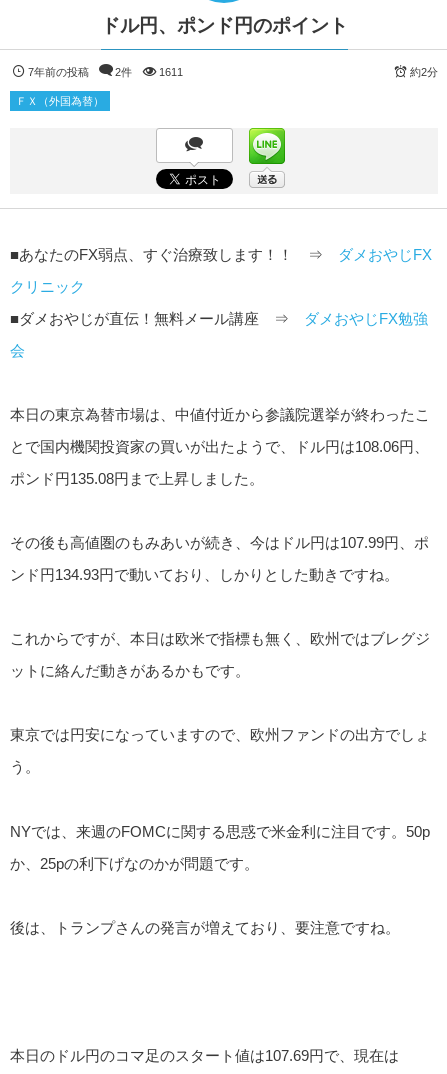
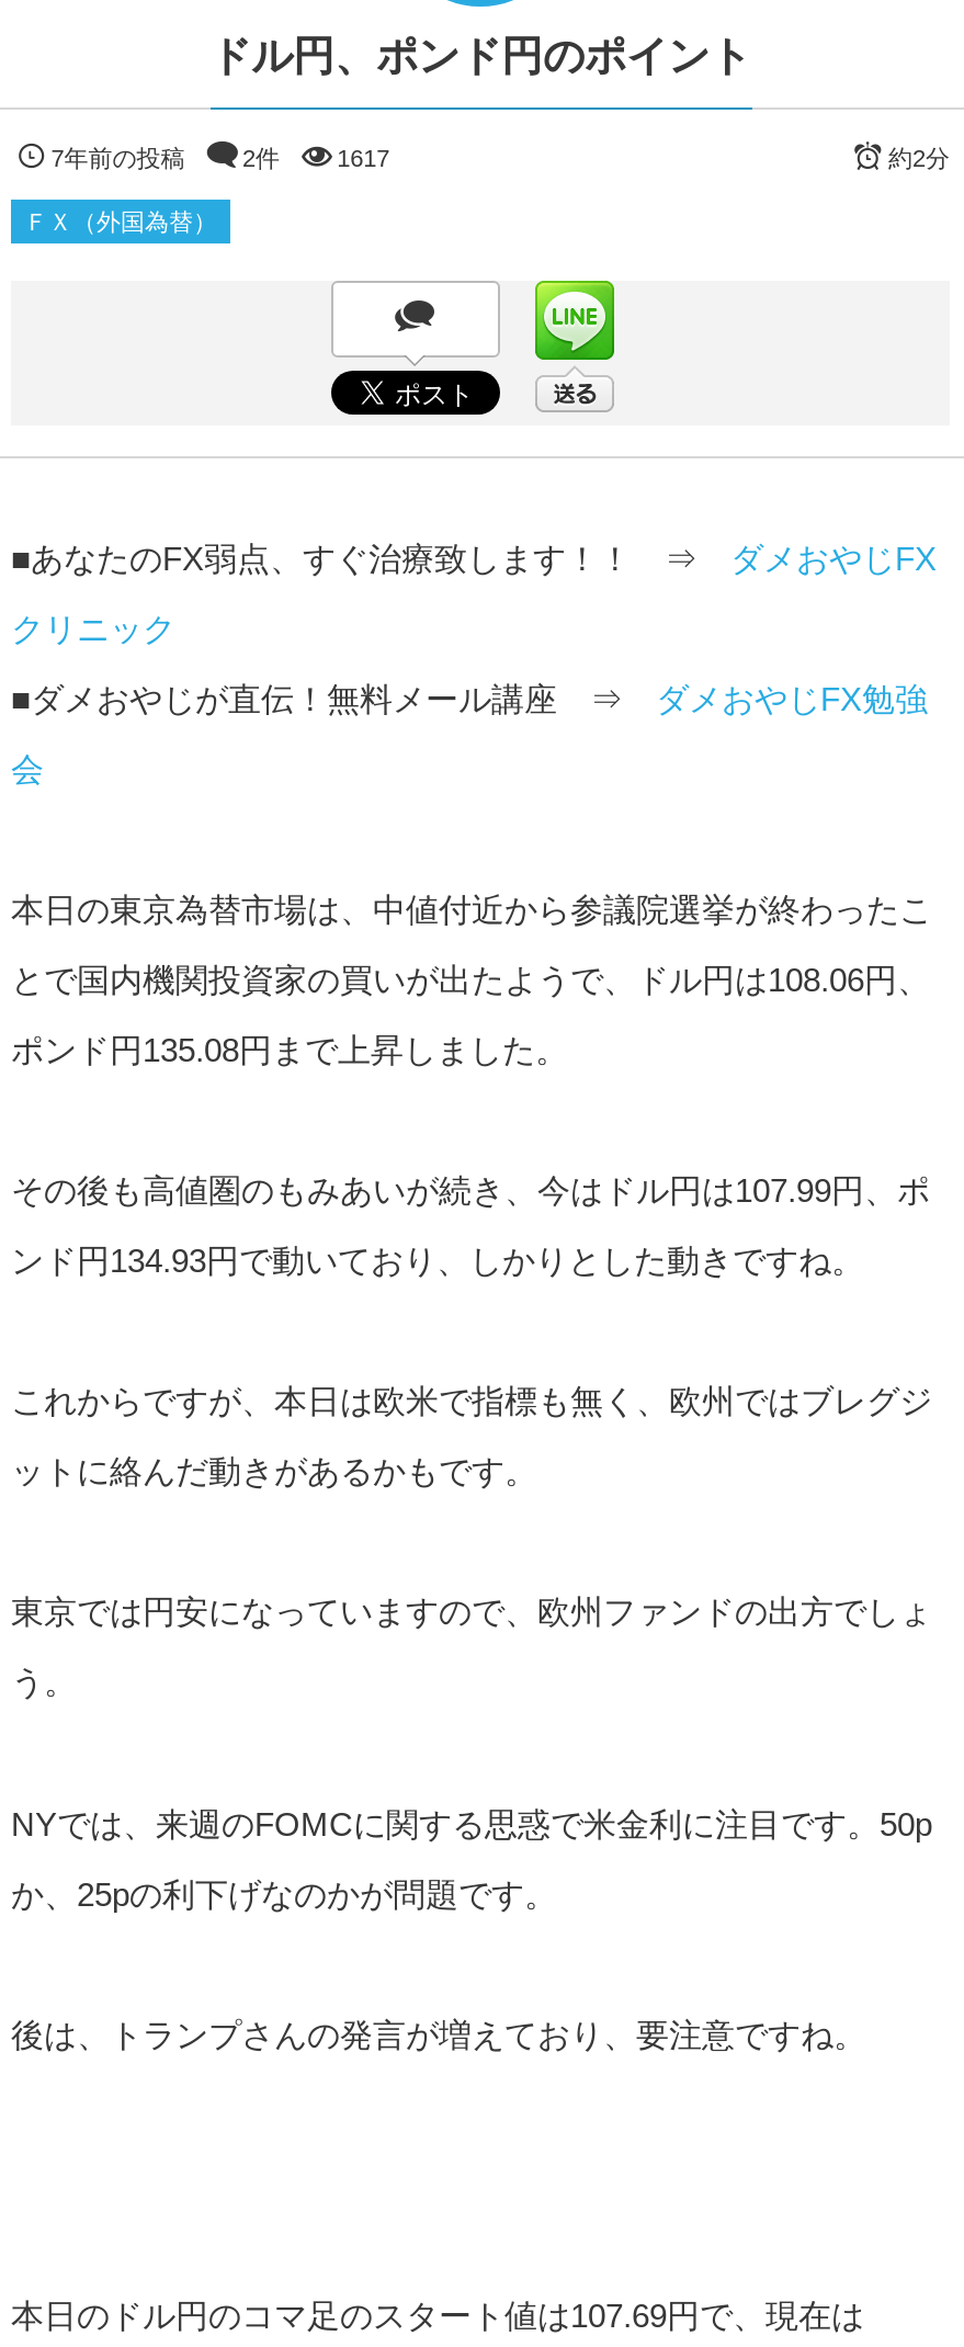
- 1611
+ 1617
